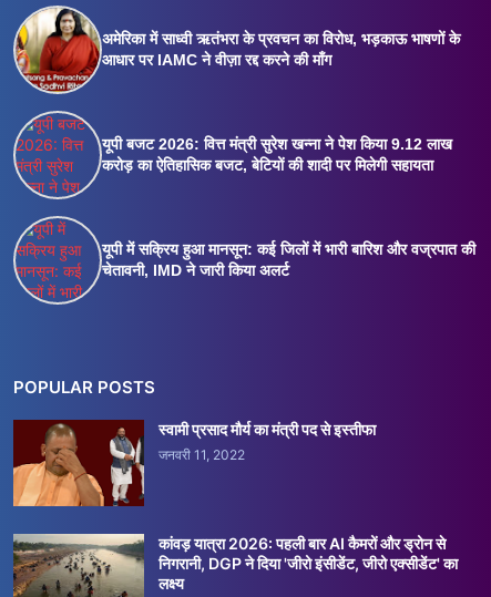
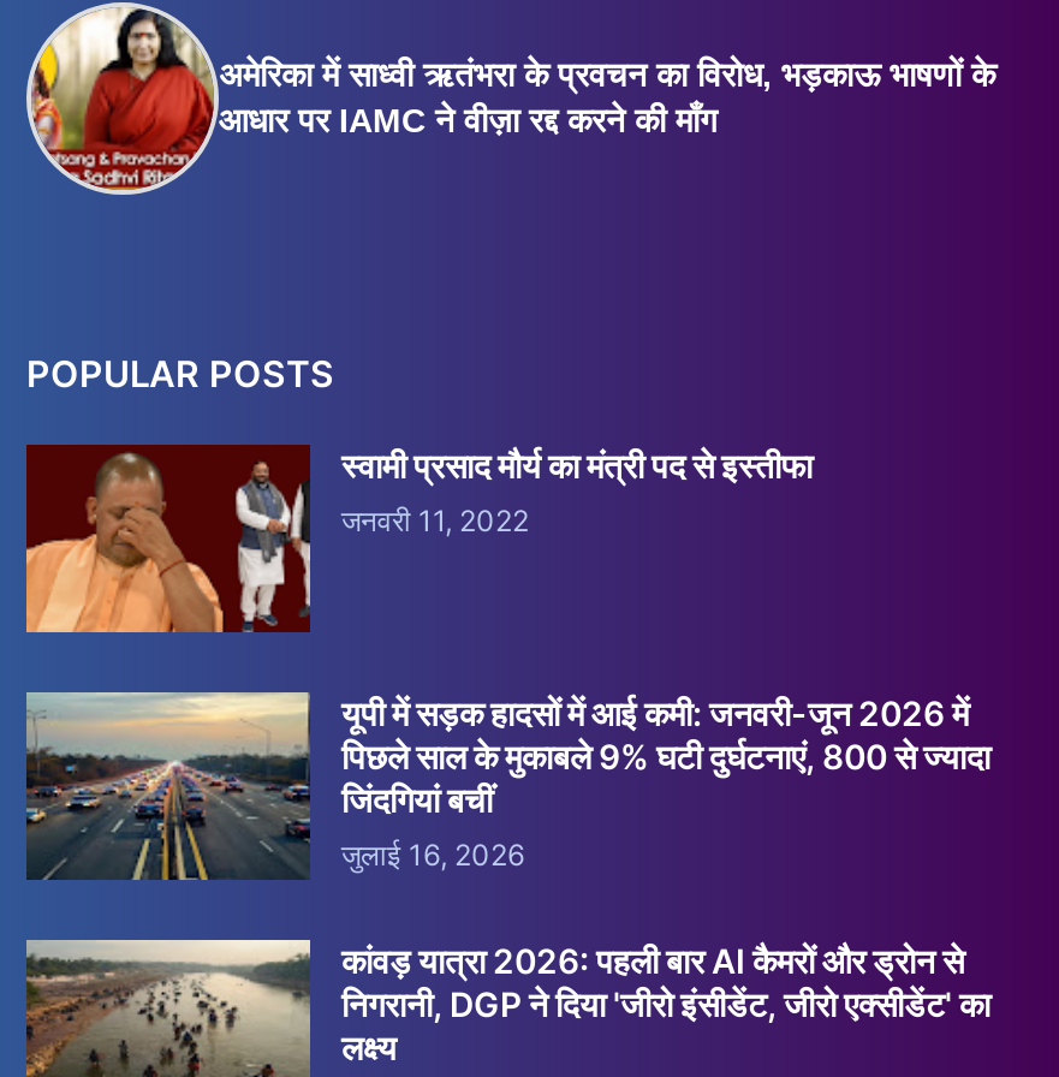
- [image]
- यूपी बजट 2026: वित्त मंत्री सुरेश खन्ना ने पेश किया 9.12 लाख
- करोड़ का ऐतिहासिक बजट, बेटियों की शादी पर मिलेगी सहायता

- [image]
- यूपी में सक्रिय हुआ मानसून: कई जिलों में भारी बारिश और वज्रपात की
- चेतावनी, IMD ने जारी किया अलर्ट

moved up: [image] | POPULAR POSTS | स्वामी प्रसाद मौर्य का मंत्री पद से इस्तीफा | जनवरी 11, 2022

+ [image]
+ यूपी में सड़क हादसों में आई कमी: जनवरी-जून 2026 में
+ पिछले साल के मुकाबले 9% घटी दुर्घटनाएं, 800 से ज्यादा
+ जिंदगियां बचीं
+ जुलाई 16, 2026
